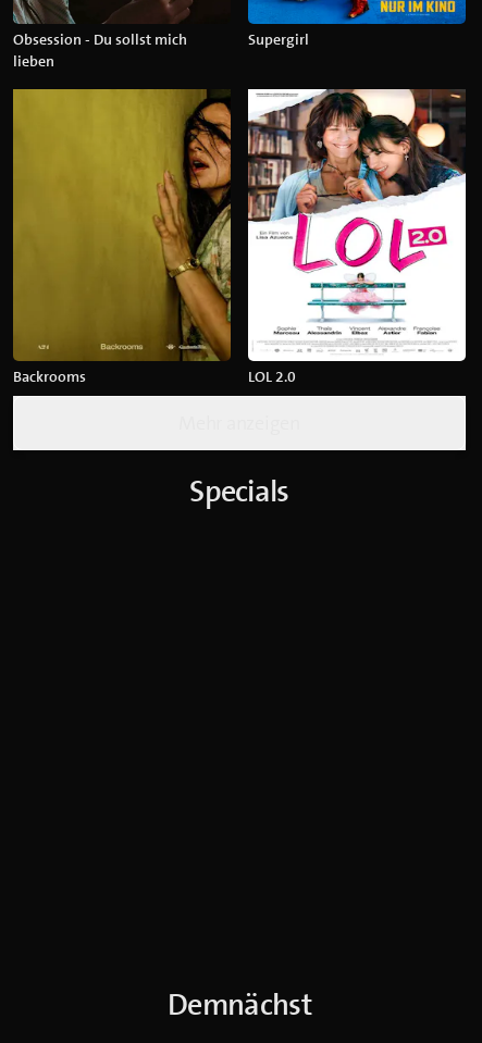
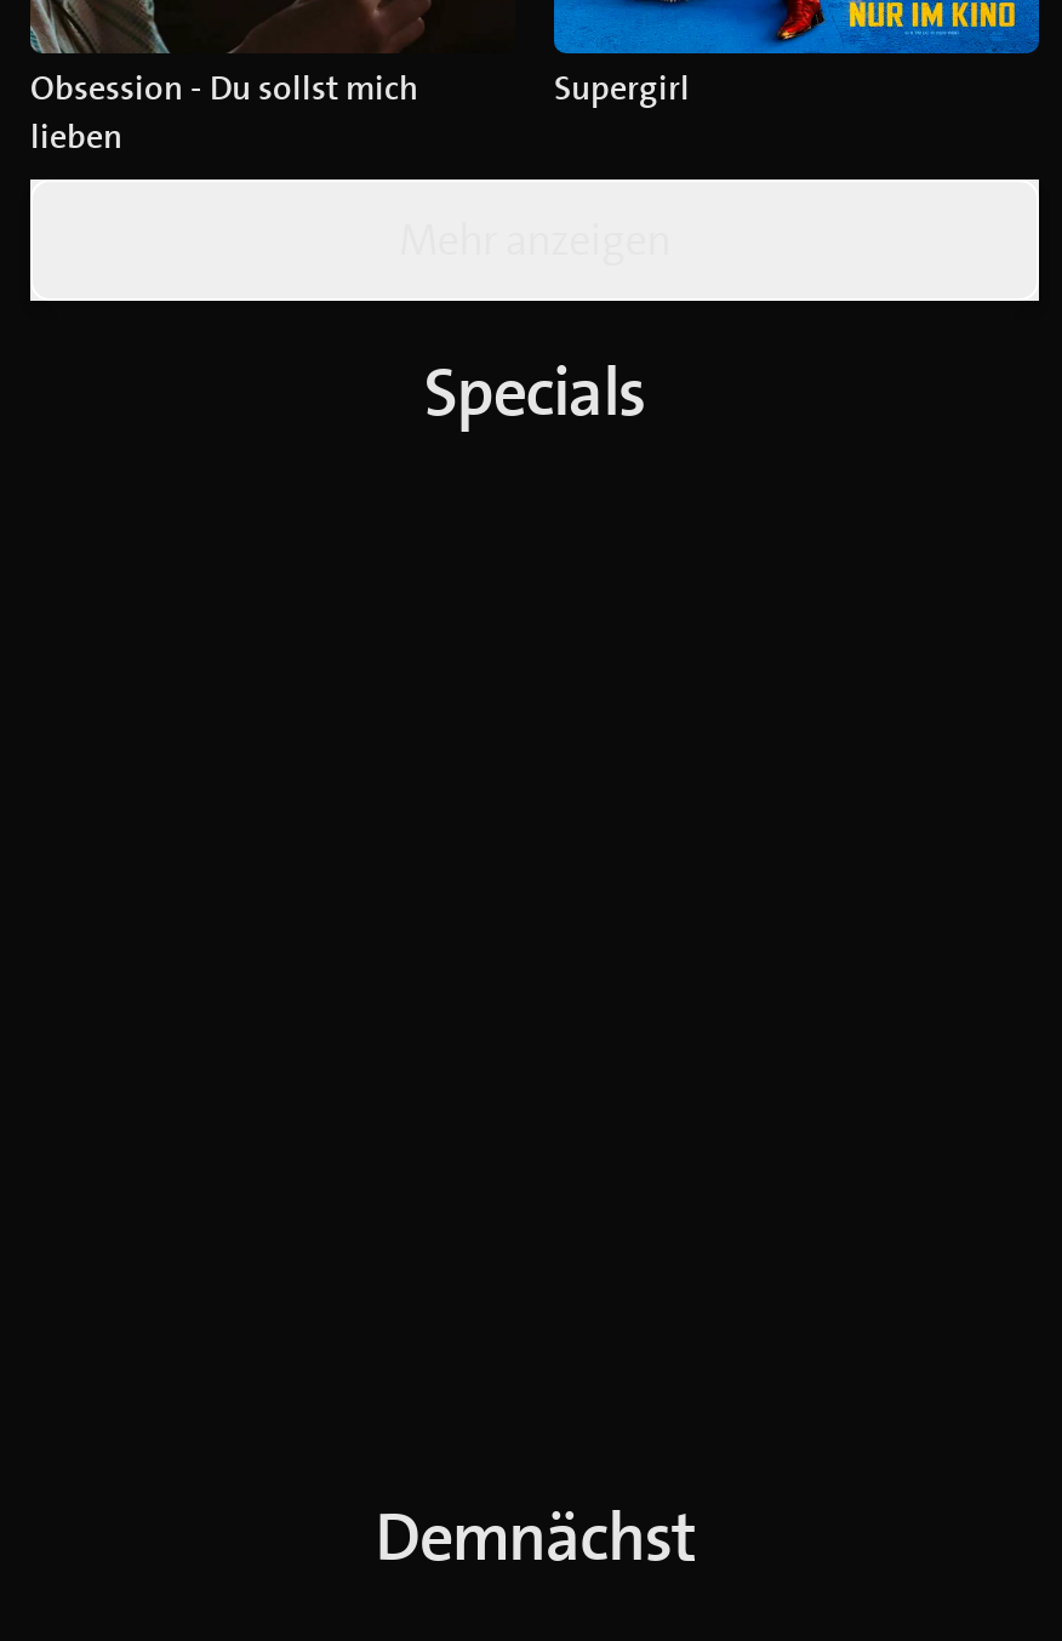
- [image]
- Backrooms
- LOL 2.0

- [image]
